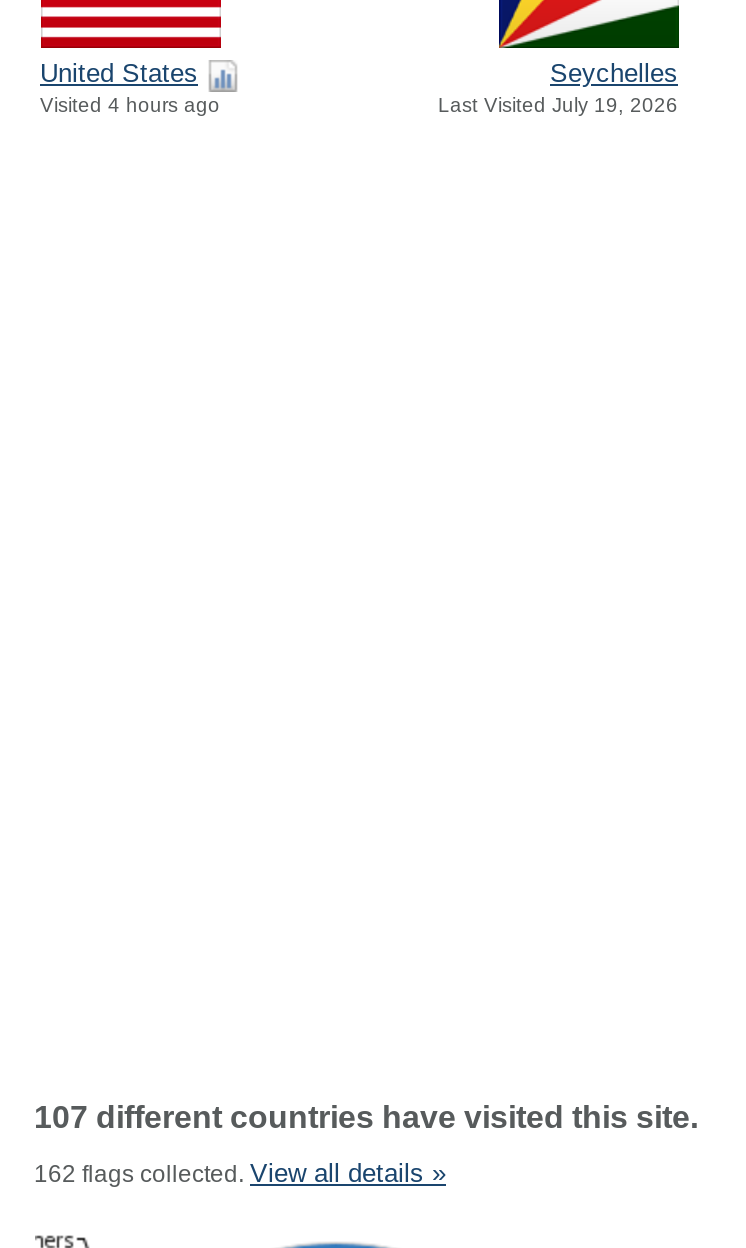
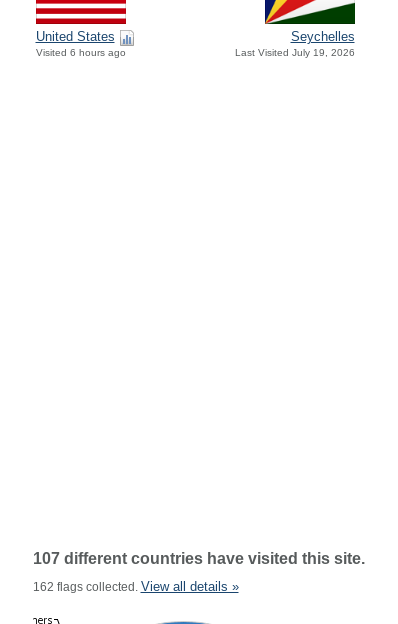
- Visited 4 hours ago
+ Visited 6 hours ago
